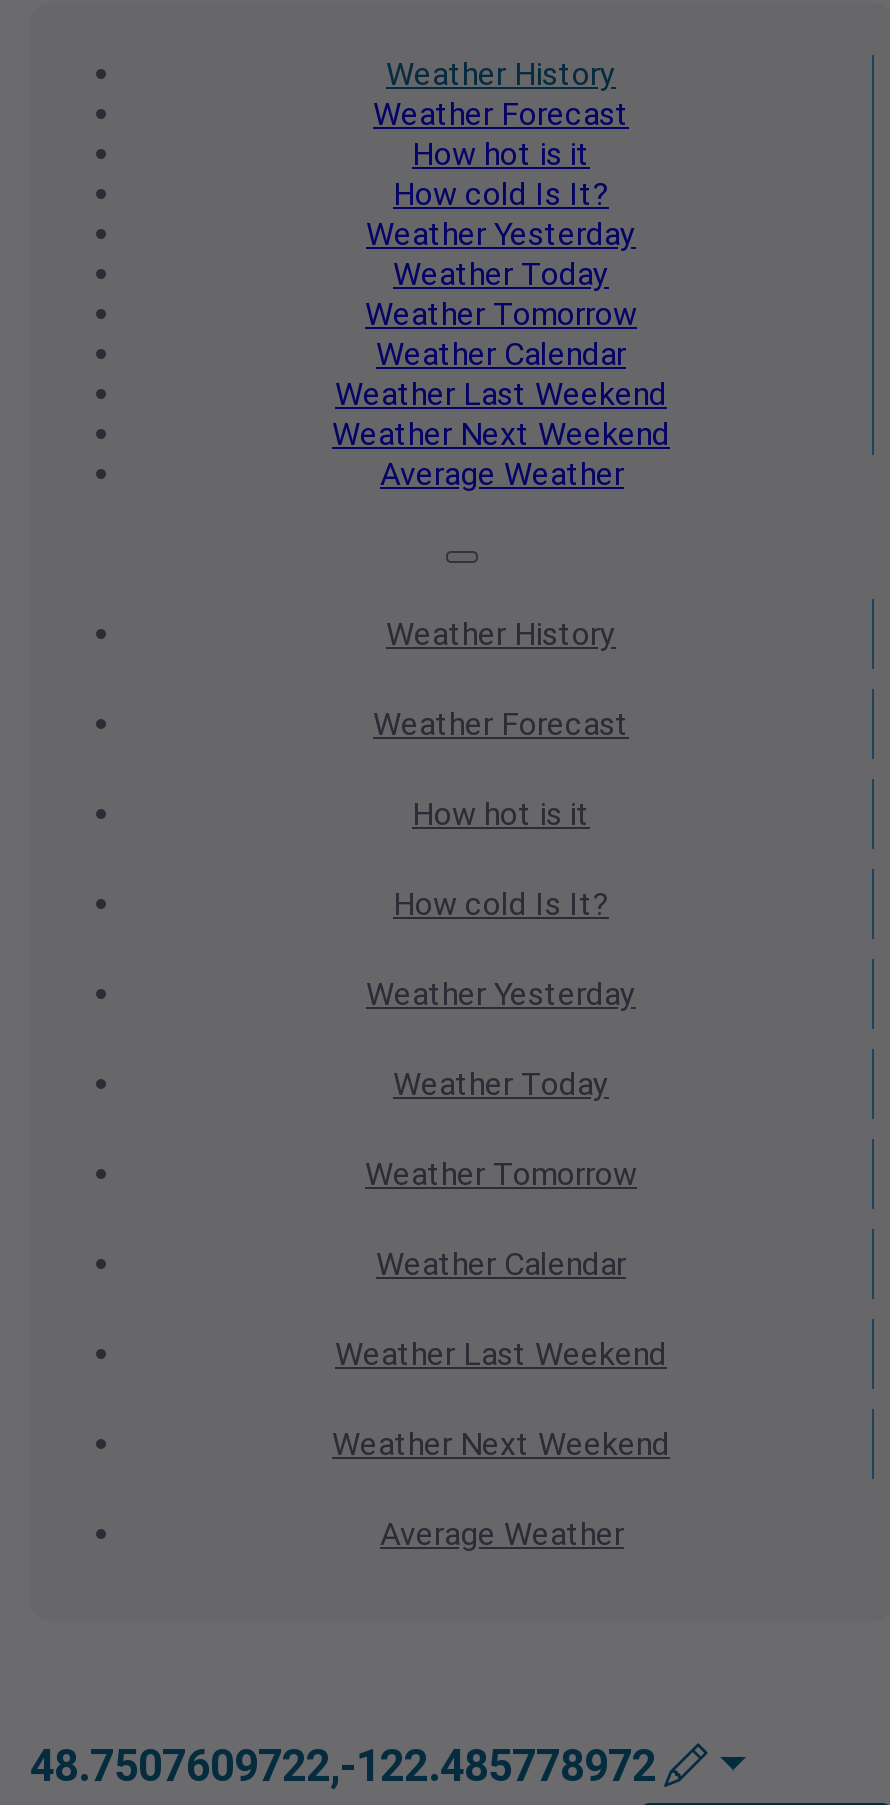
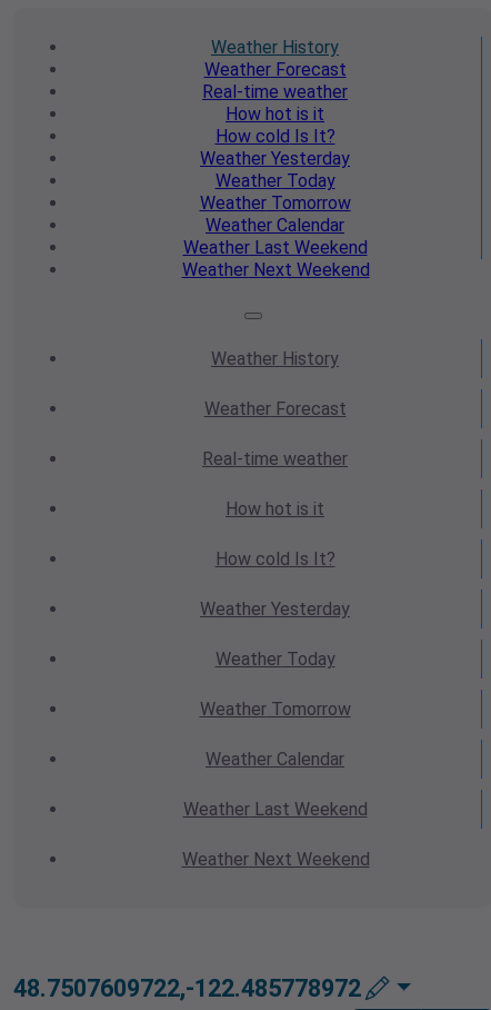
moved down: How hot is it | How cold Is It? | Weather Yesterday | Weather Today | Weather Tomorrow | Weather Calendar | Weather Last Weekend | Weather Next Weekend

+ Real-time weather

- Average Weather

+ Real-time weather

moved down: How hot is it | How cold Is It? | Weather Yesterday | Weather Today | Weather Tomorrow | Weather Calendar | Weather Last Weekend | Weather Next Weekend

- Average Weather
